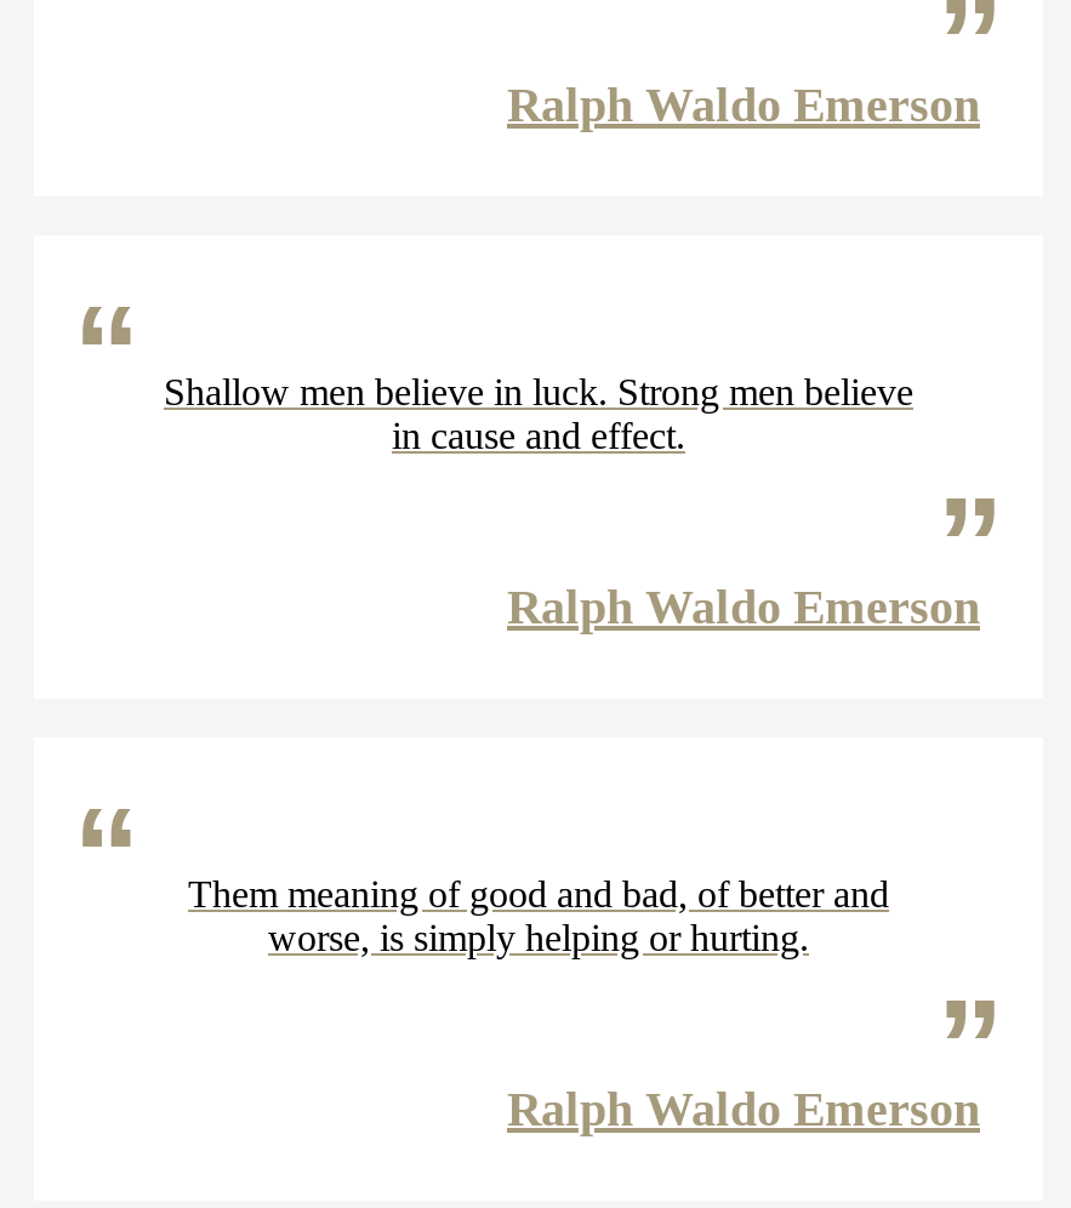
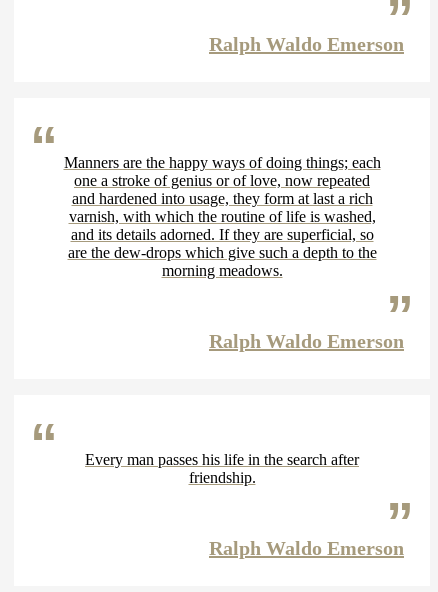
- Shallow men believe in luck. Strong men believe
- in cause and effect.
+ Manners are the happy ways of doing things; each
+ one a stroke of genius or of love, now repeated
+ and hardened into usage, they form at last a rich
+ varnish, with which the routine of life is washed,
+ and its details adorned. If they are superficial, so
+ are the dew-drops which give such a depth to the
+ morning meadows.

- Them meaning of good and bad, of better and
- worse, is simply helping or hurting.
+ Every man passes his life in the search after
+ friendship.
